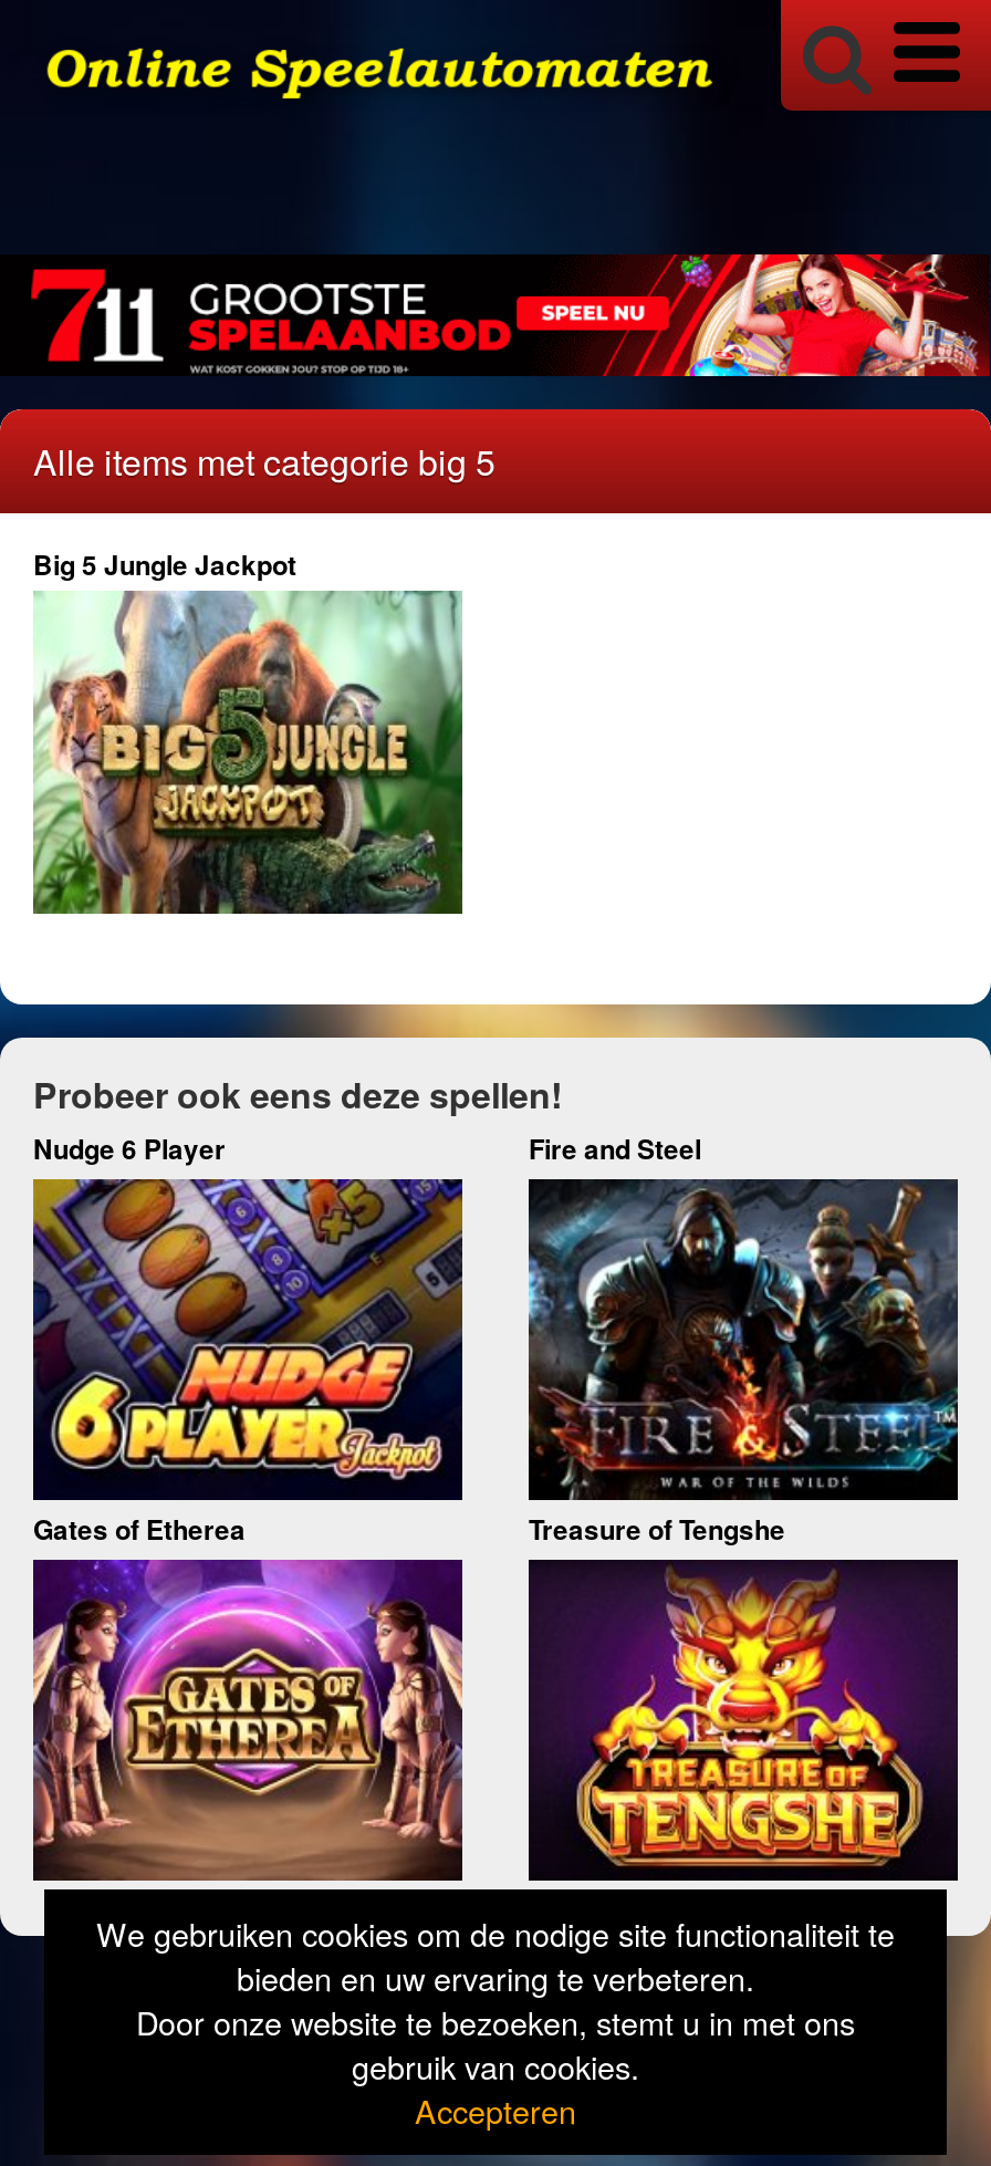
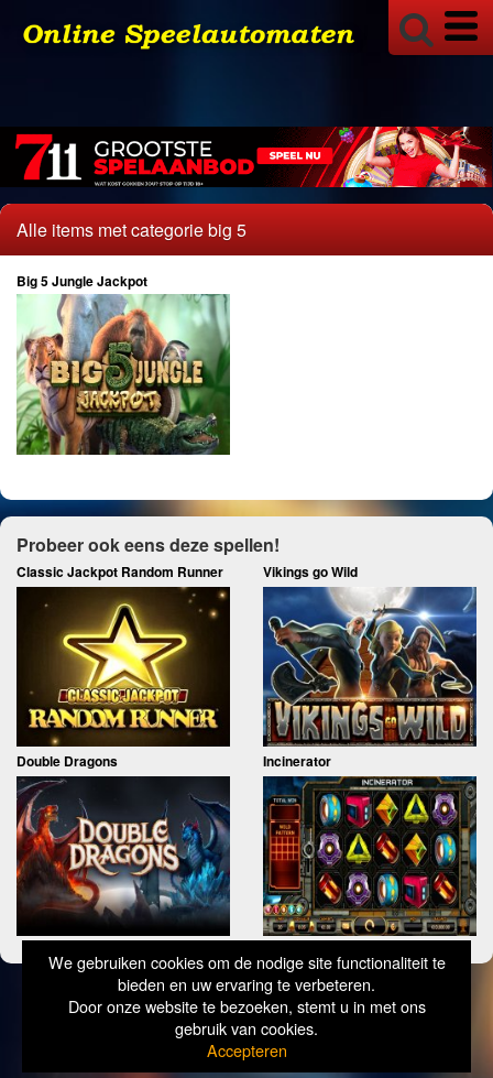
- Nudge 6 Player
- Fire and Steel
+ Classic Jackpot Random Runner
+ Vikings go Wild

- [image]
+ [image]

- [image]
- Gates of Etherea
- Treasure of Tengshe
+ [image]
+ Double Dragons
+ Incinerator

- [image]
+ [image]

- [image]
+ [image]
